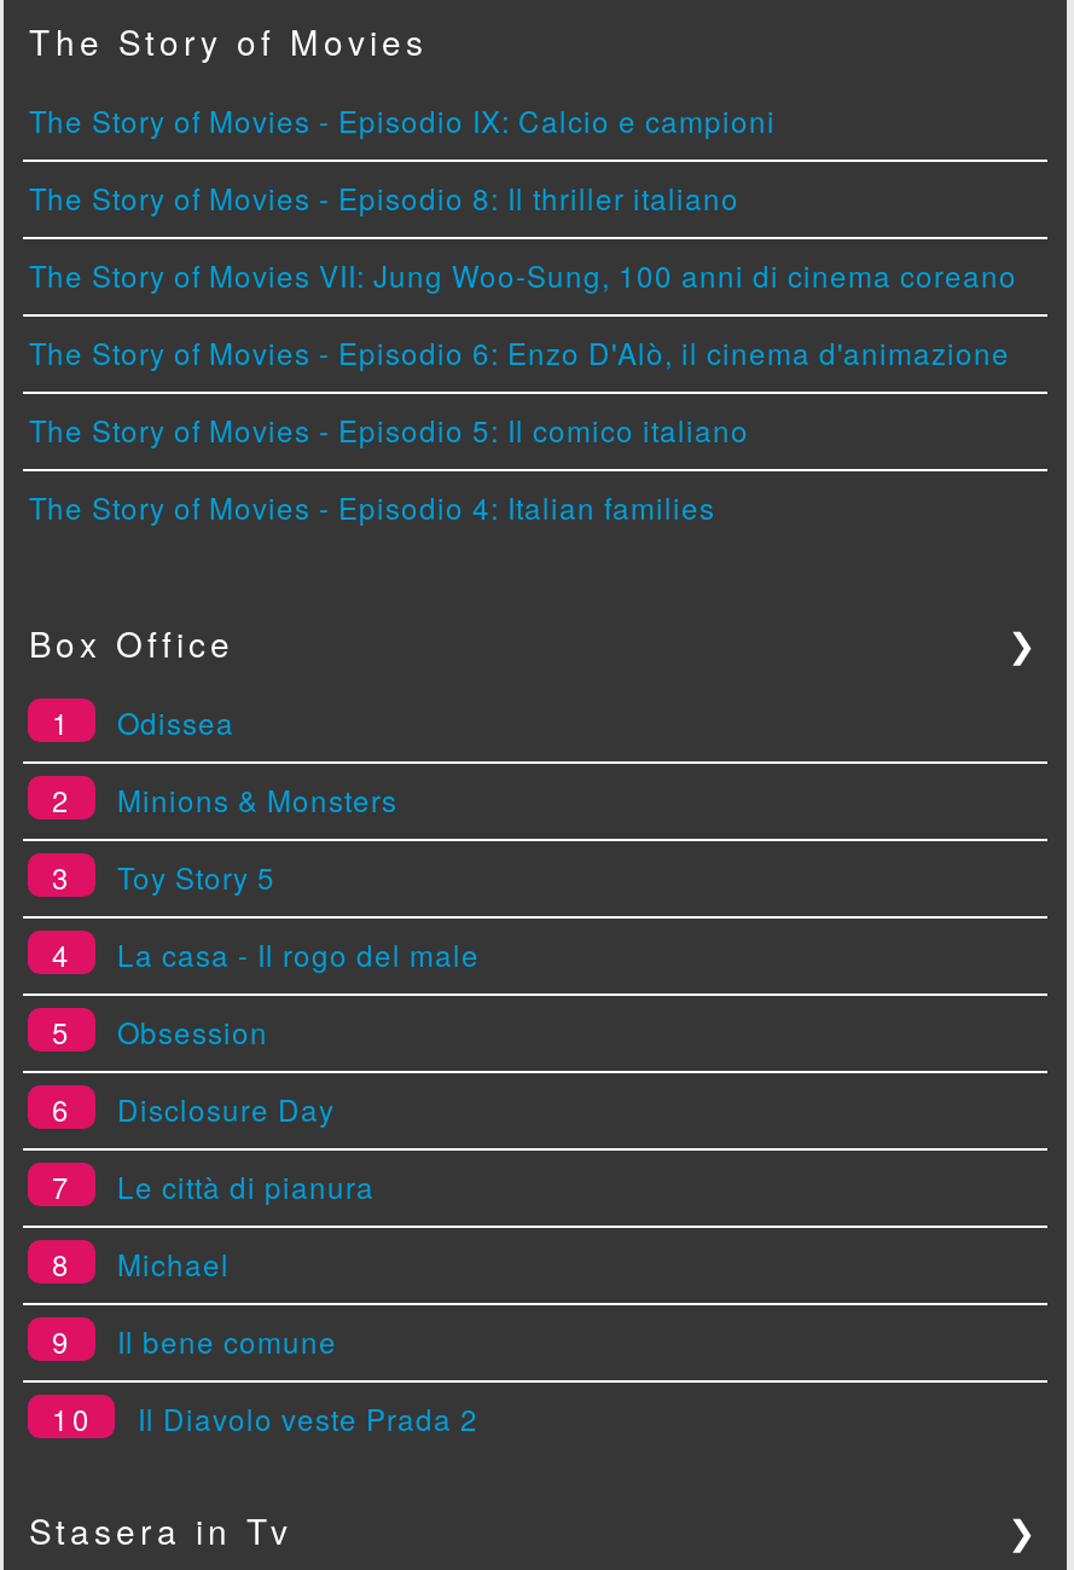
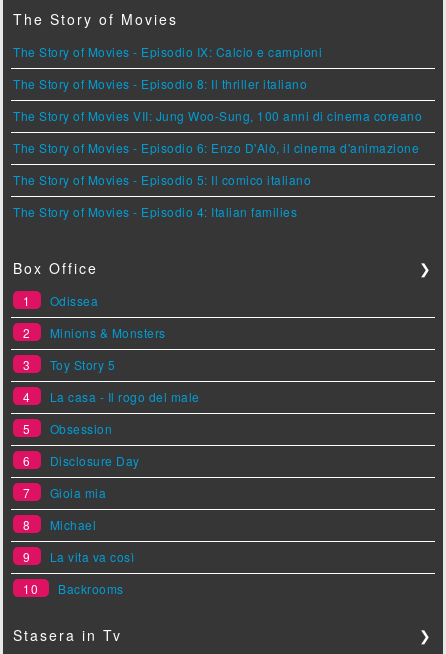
- Le città di pianura
+ Gioia mia

- Il bene comune
+ La vita va così

- Il Diavolo veste Prada 2
+ Backrooms
